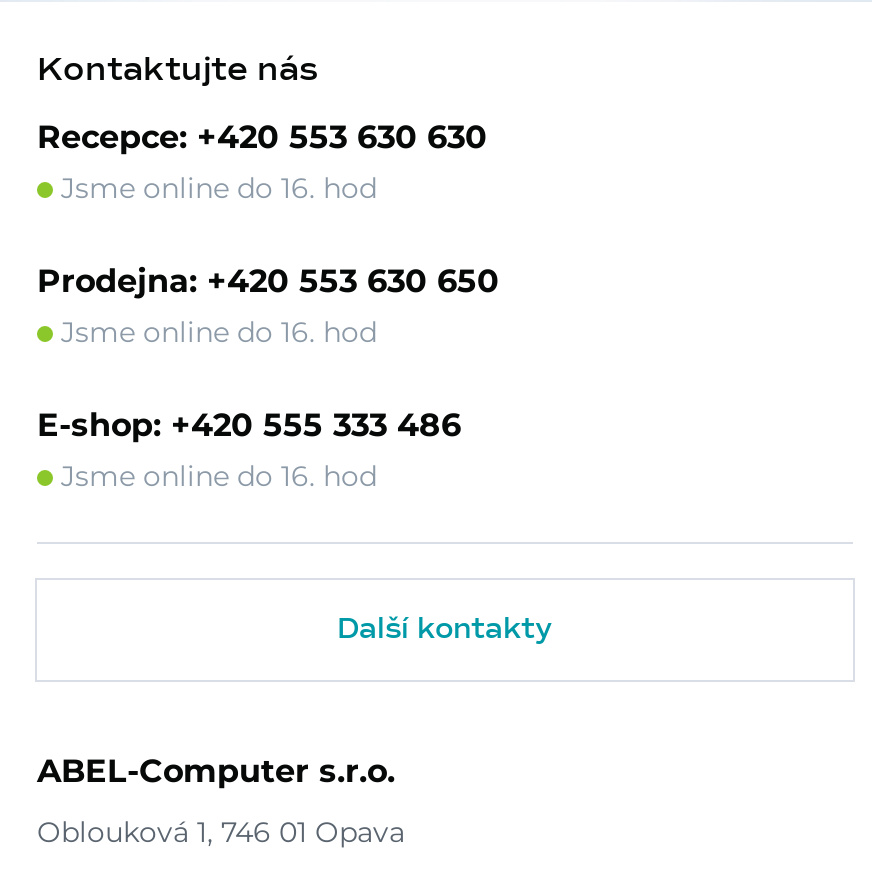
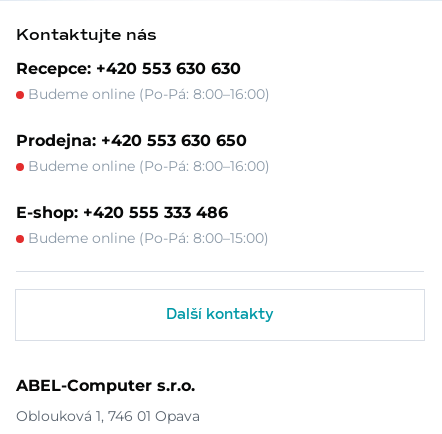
- Jsme online do 16. hod
+ Budeme online (Po-Pá: 8:00–16:00)

- Jsme online do 16. hod
+ Budeme online (Po-Pá: 8:00–16:00)

- Jsme online do 16. hod
+ Budeme online (Po-Pá: 8:00–15:00)
